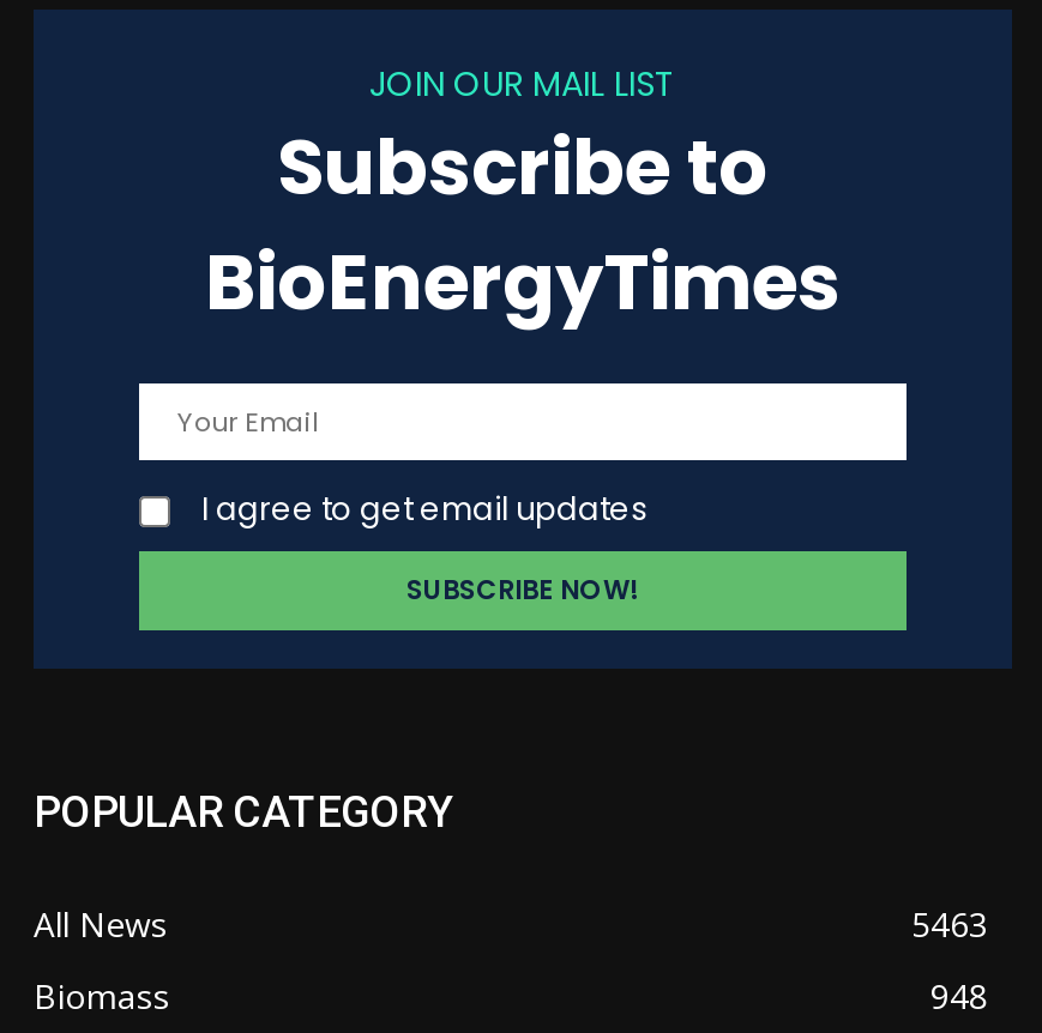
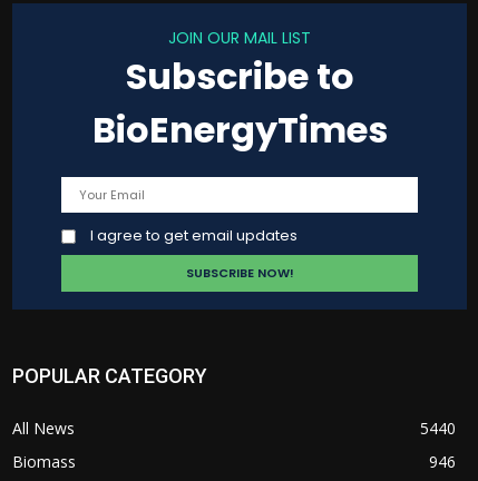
- 5463
+ 5440

- 948
+ 946
